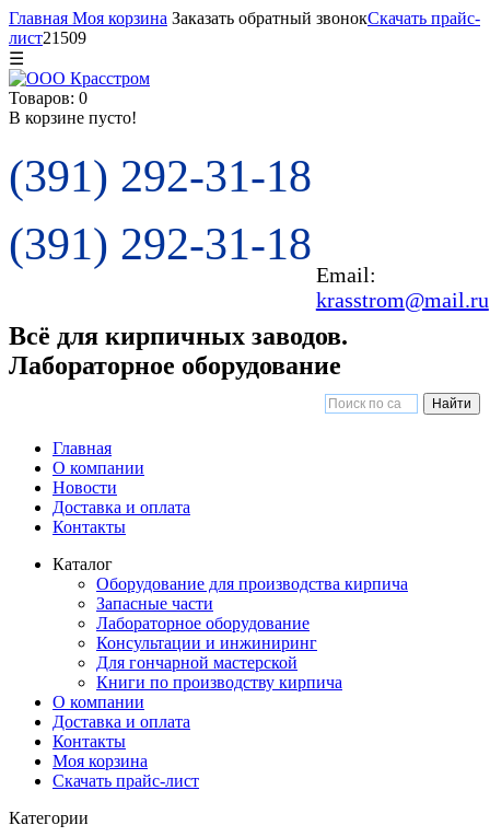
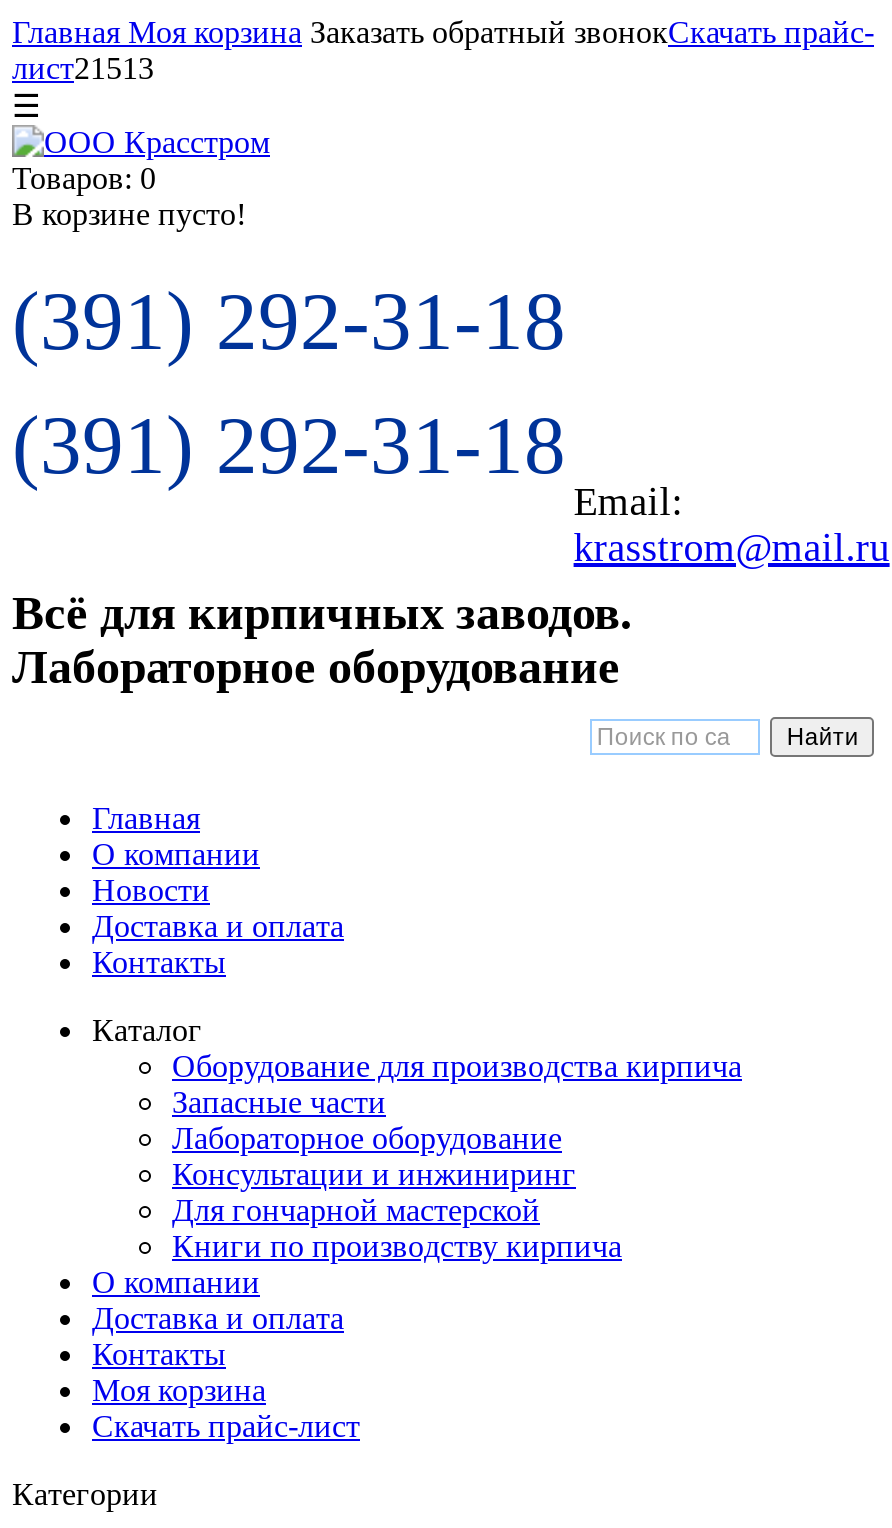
- лист21509
+ лист21513
